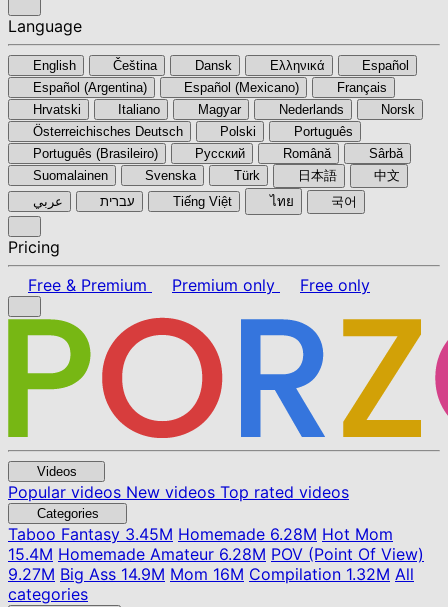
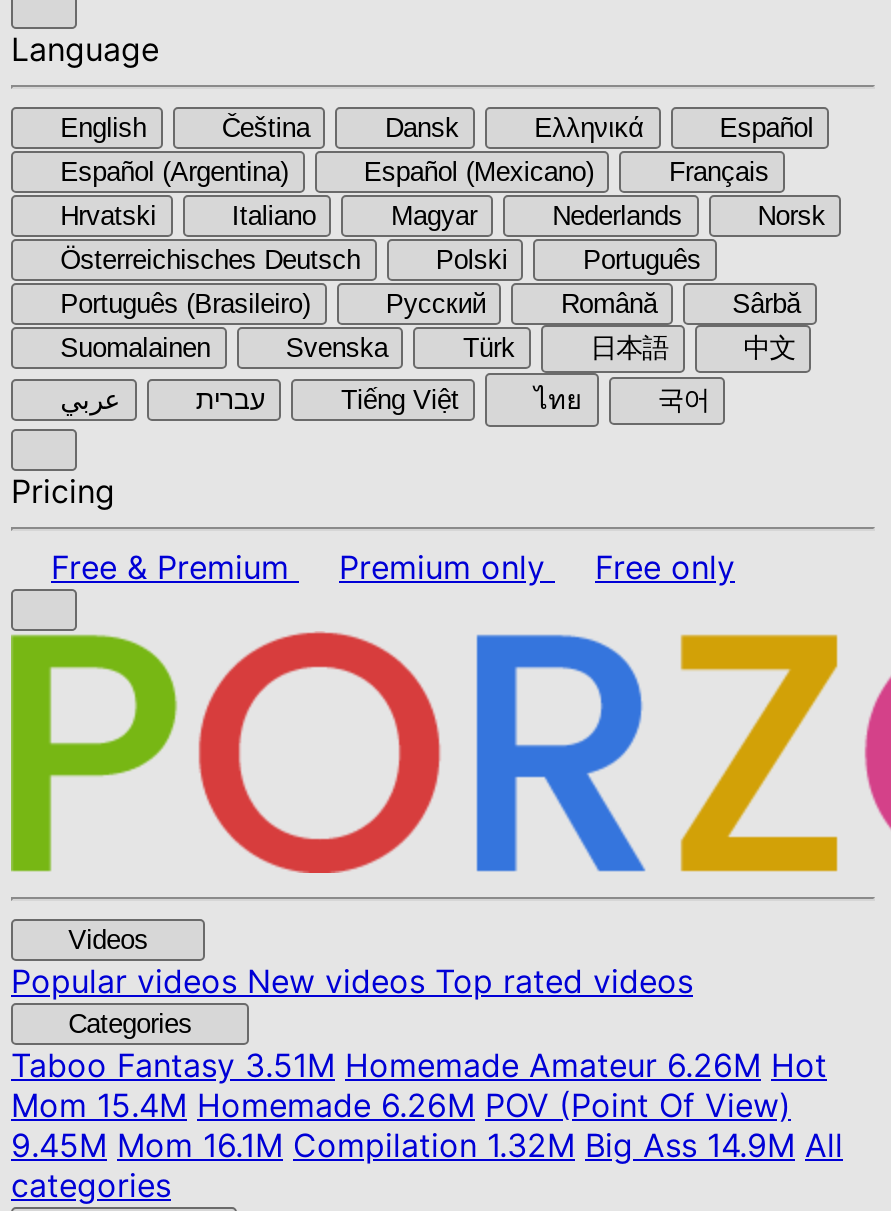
- Taboo Fantasy3.45M Homemade 6.28M Hot Mom
+ Taboo Fantasy3.51M Homemade Amateur 6.26M Hot

- 15.4M Homemade Amateur 6.28M POV (Point Of View)
+ Mom 15.4M Homemade 6.26M POV (Point Of View)

- 9.27M Big Ass 14.9M Mom 16M Compilation 1.32M All
+ 9.45M Mom 16.1M Compilation 1.32M Big Ass 14.9M All
